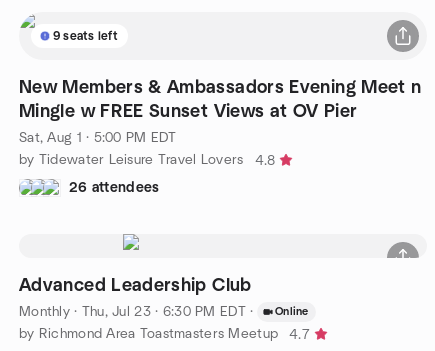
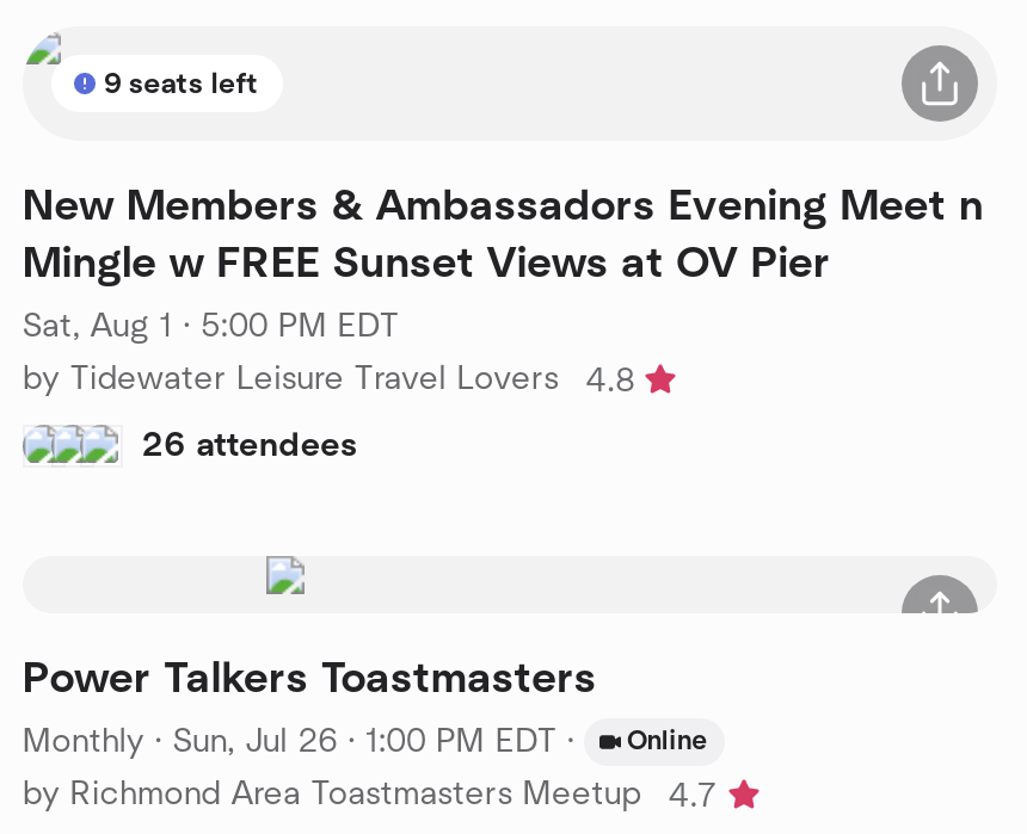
- Advanced Leadership Club
+ Power Talkers Toastmasters

- Monthly · Thu, Jul 23 · 6:30 PM EDT ·
+ Monthly · Sun, Jul 26 · 1:00 PM EDT ·
